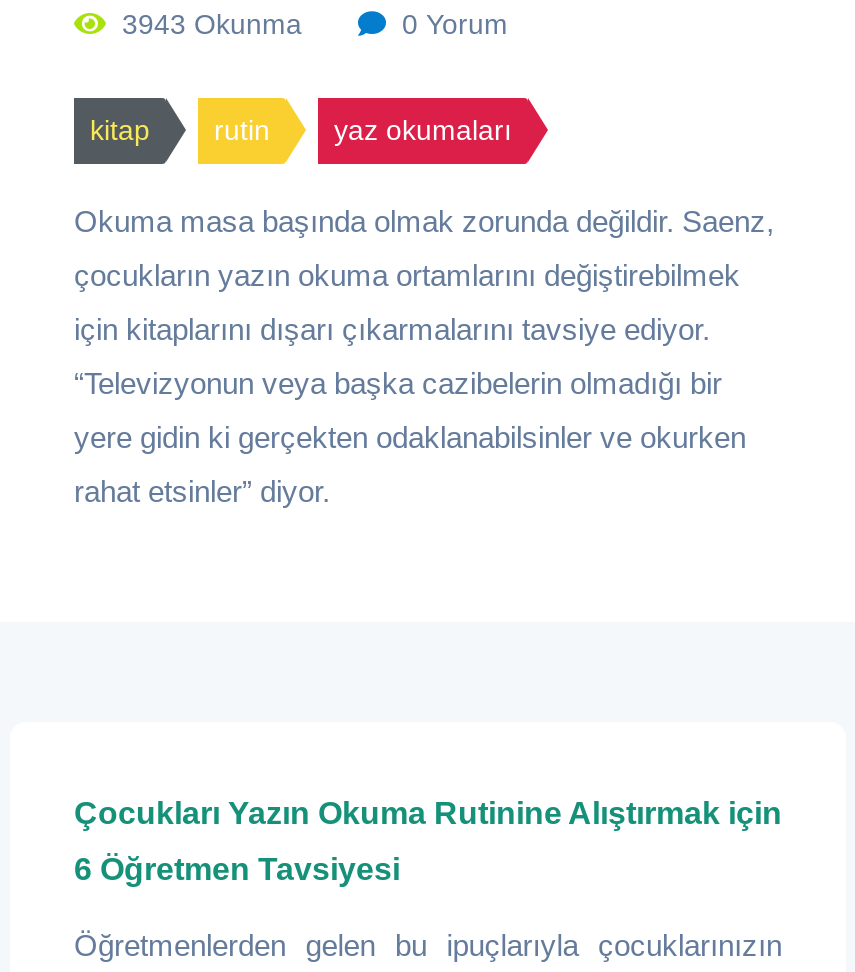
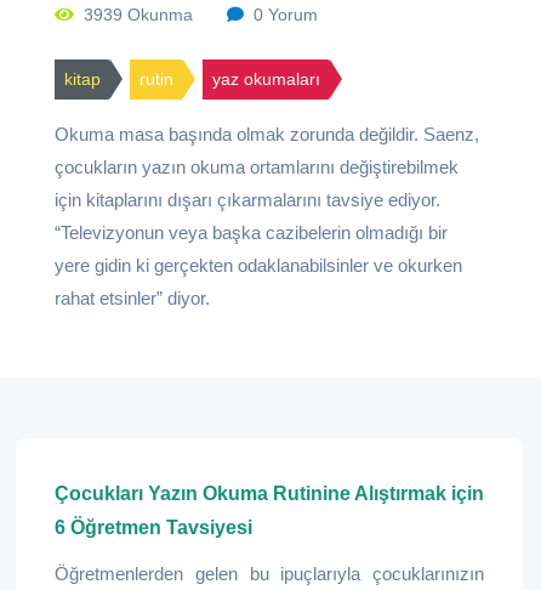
- 3943 Okunma
+ 3939 Okunma
